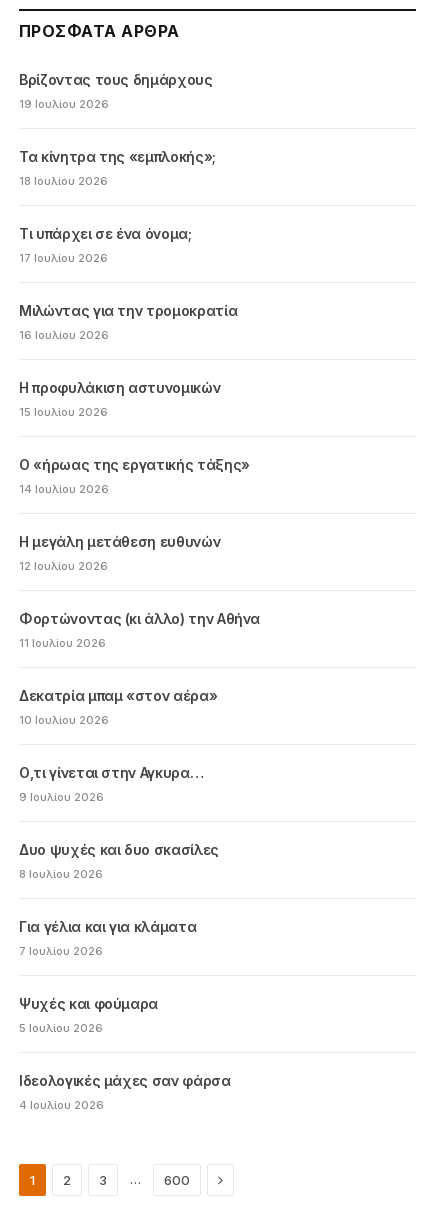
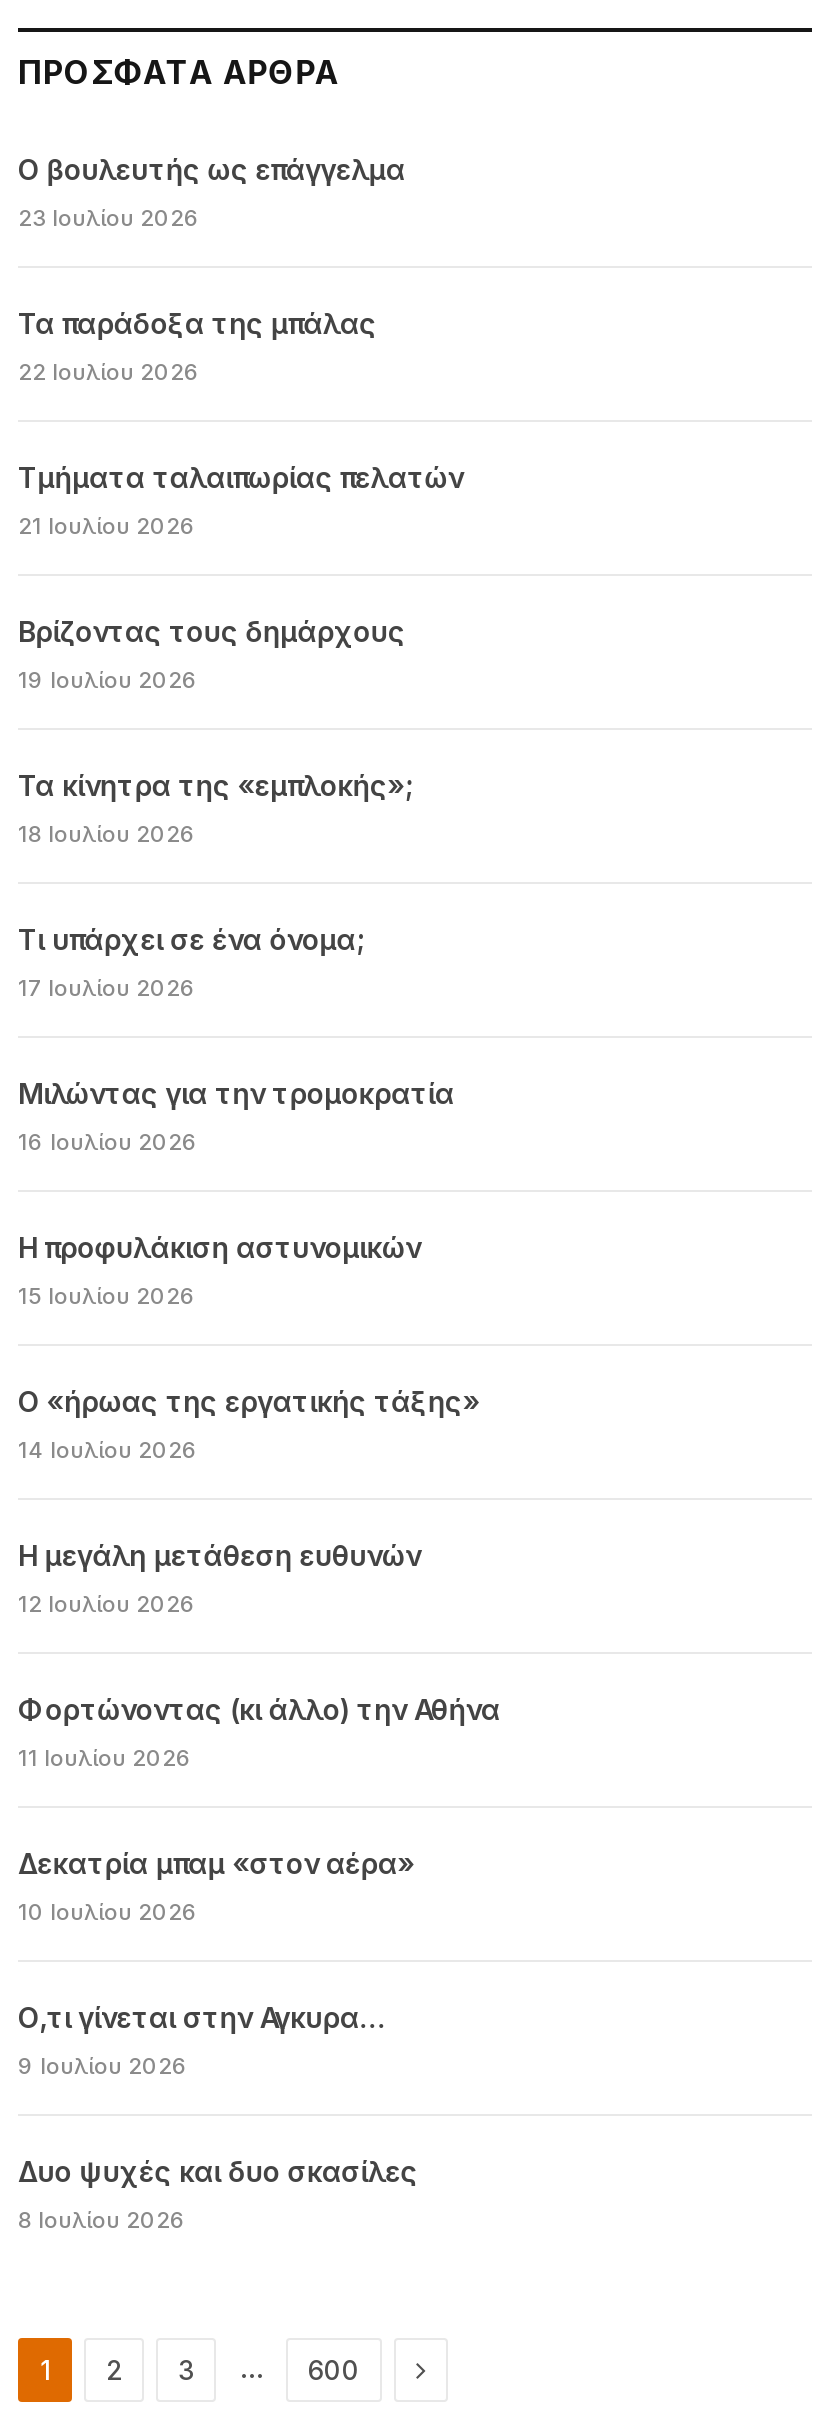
+ Ο βουλευτής ως επάγγελμα
+ 23 Ιουλίου 2026
+ Τα παράδοξα της μπάλας
+ 22 Ιουλίου 2026
+ Τμήματα ταλαιπωρίας πελατών
+ 21 Ιουλίου 2026

moved down: Βρίζοντας τους δημάρχους | 19 Ιουλίου 2026 | Τα κίνητρα της «εμπλοκής»; | ... | Δυο ψυχές και δυο σκασίλες | 8 Ιουλίου 2026

- Για γέλια και για κλάματα
- 7 Ιουλίου 2026
- Ψυχές και φούμαρα
- 5 Ιουλίου 2026
- Ιδεολογικές μάχες σαν φάρσα
- 4 Ιουλίου 2026
